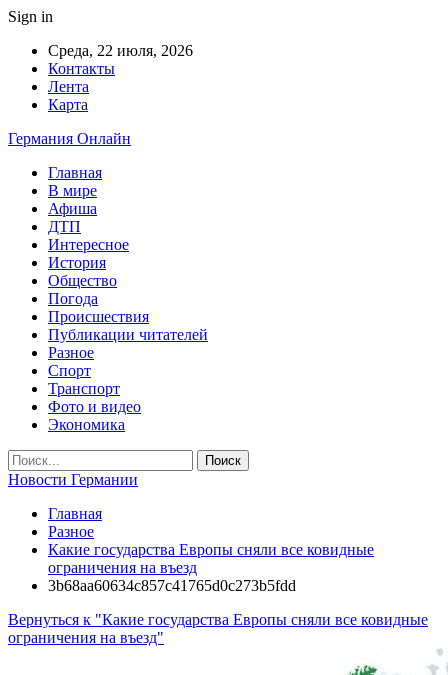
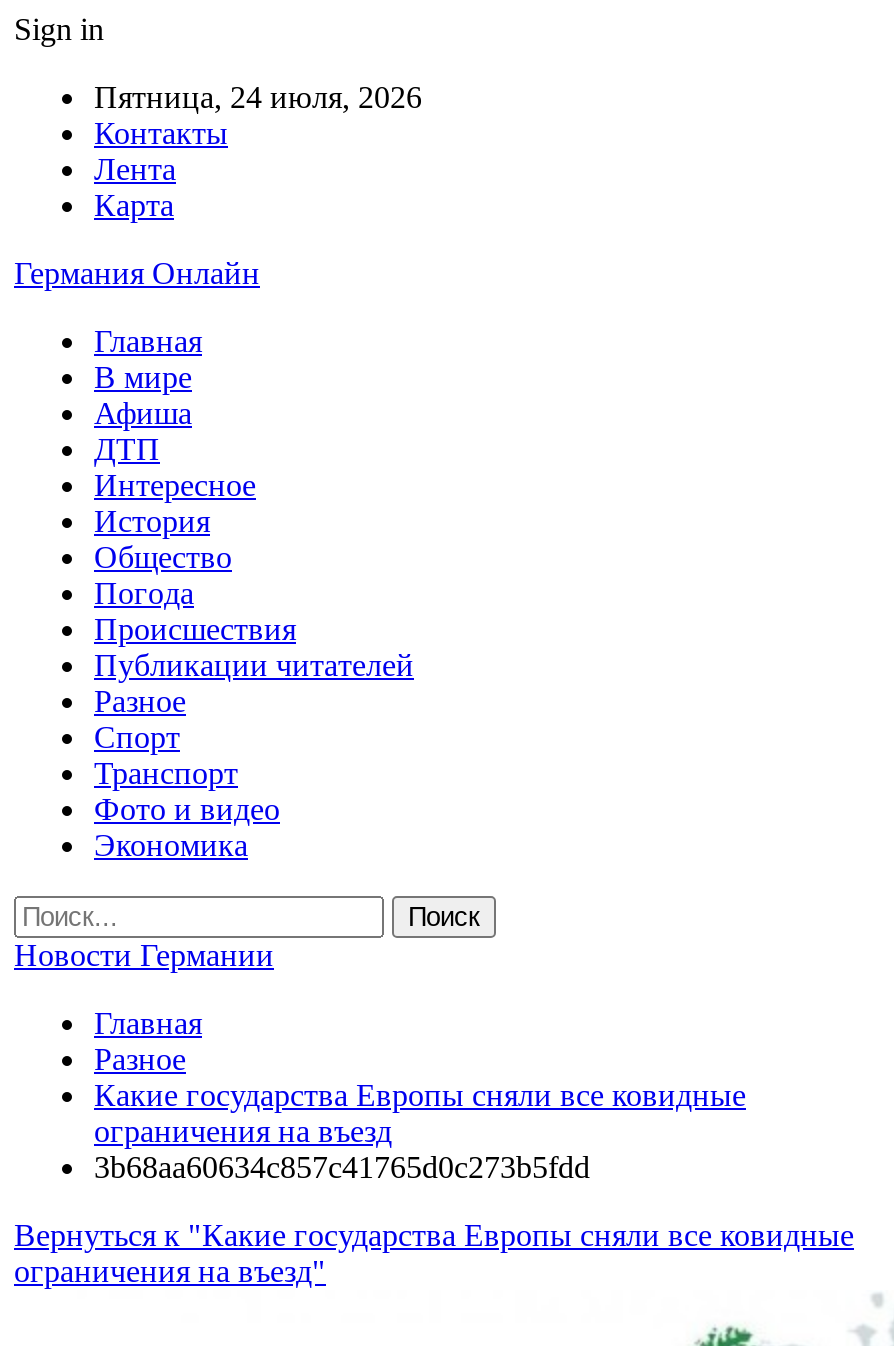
- Среда, 22 июля, 2026
+ Пятница, 24 июля, 2026
